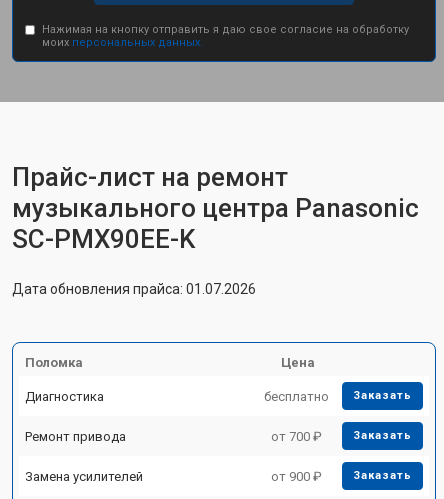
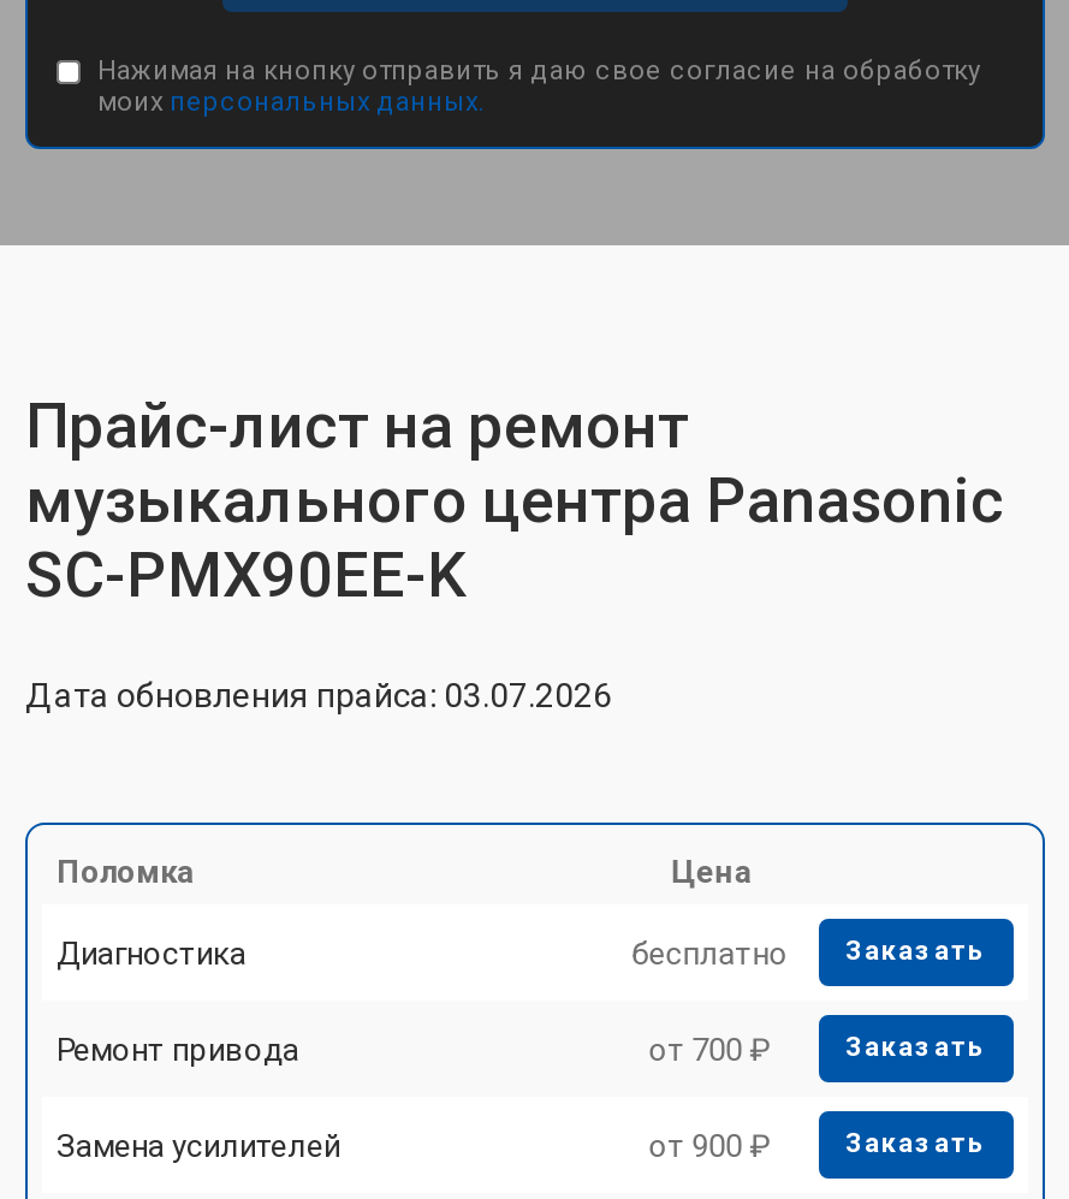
- Дата обновления прайса: 01.07.2026
+ Дата обновления прайса: 03.07.2026
